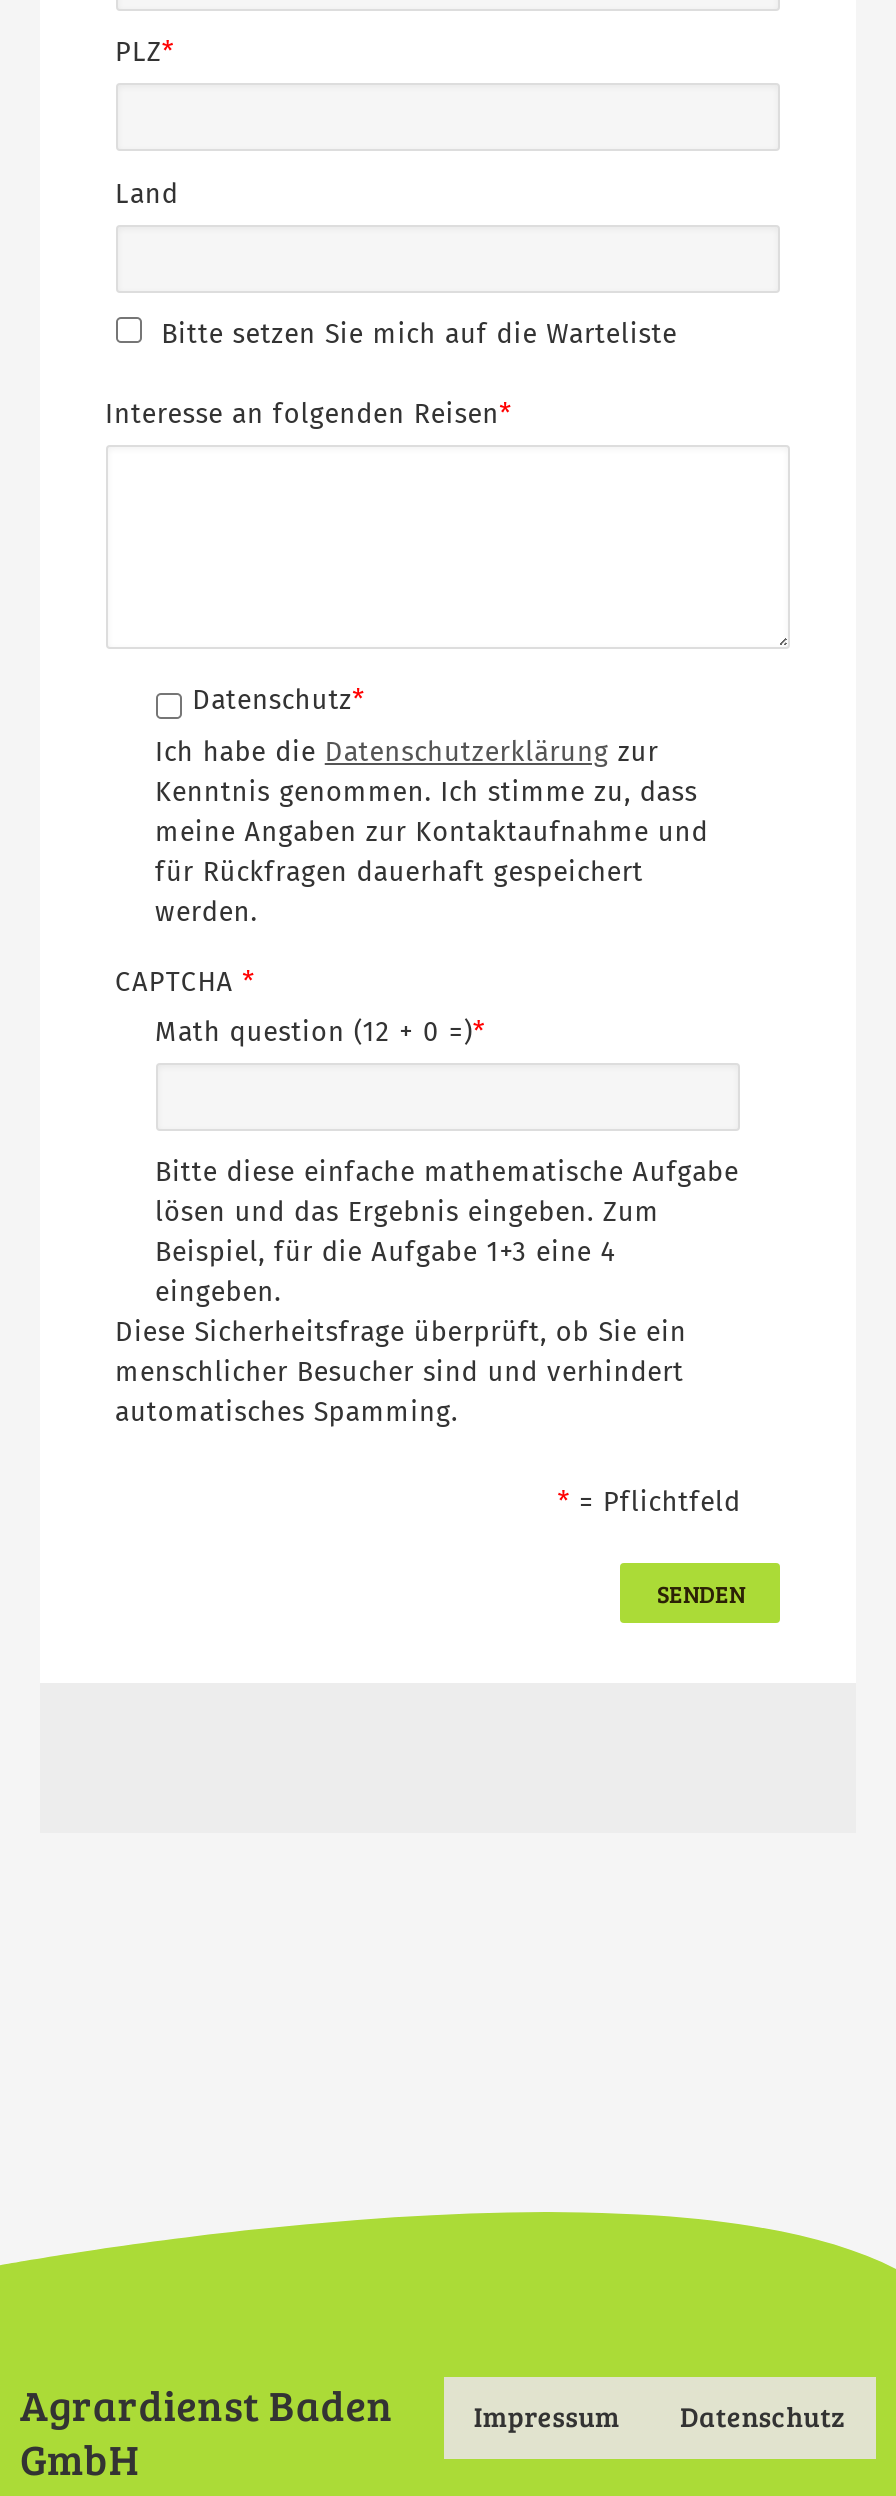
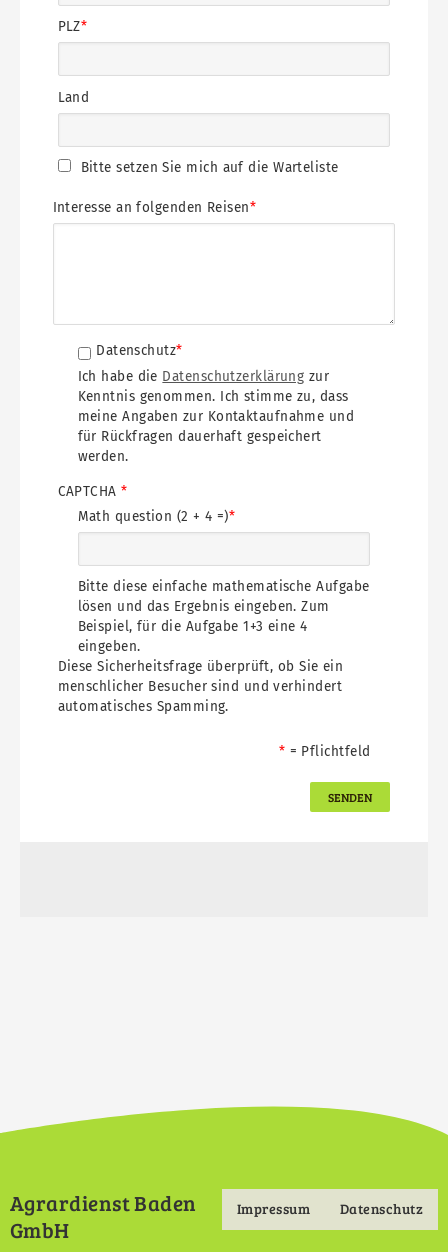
- Math question (12 + 0 =)
+ Math question (2 + 4 =)
